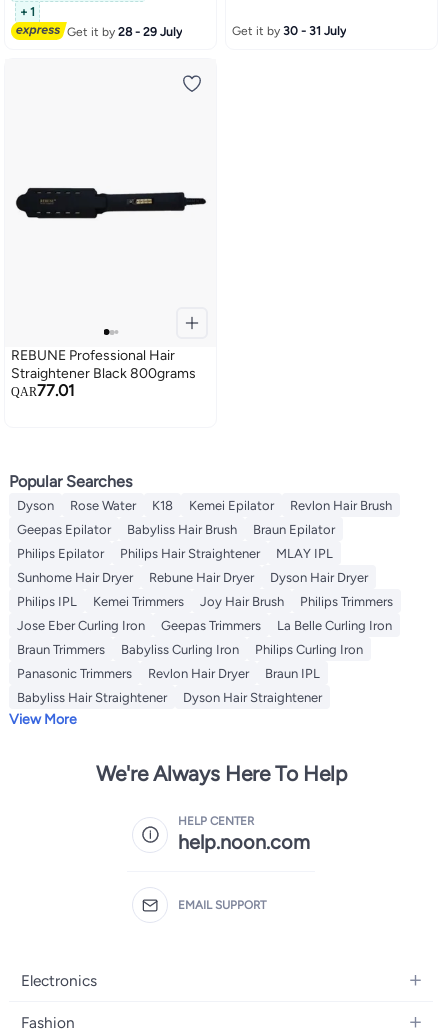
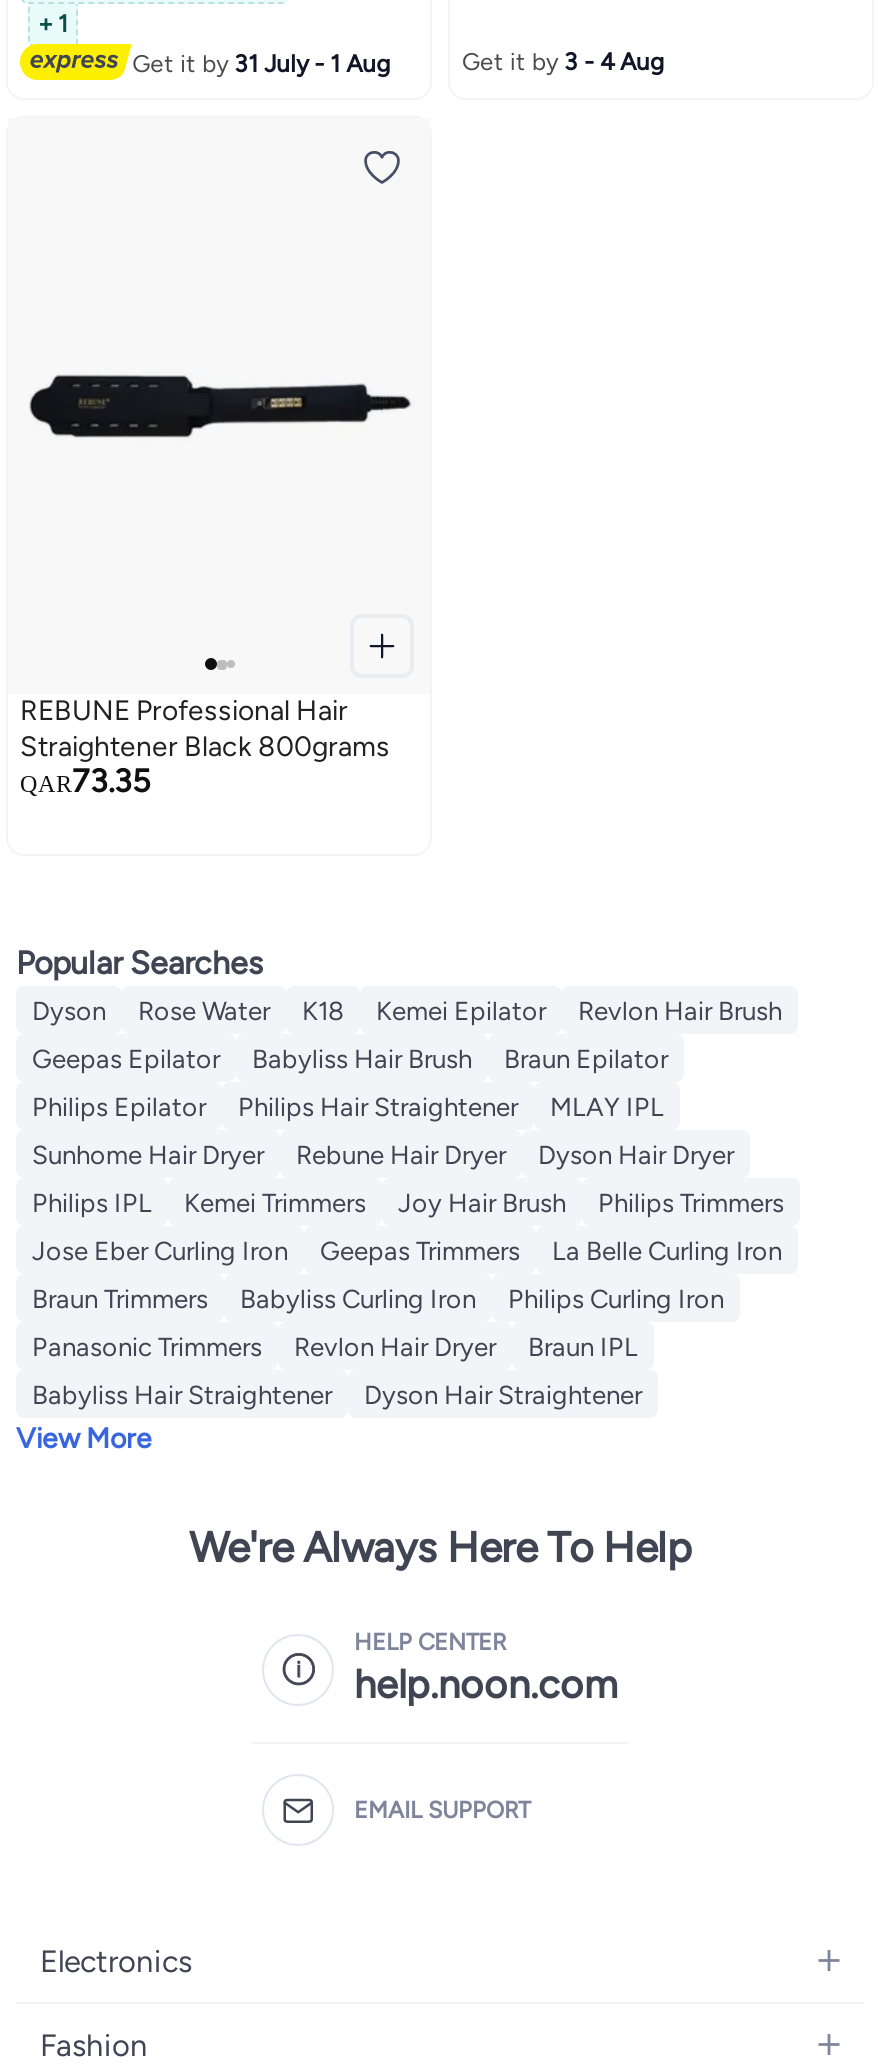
- Get it by 28 - 29 July
+ Get it by 31 July - 1 Aug

- Get it by 30 - 31 July
+ Get it by 3 - 4 Aug

- QAR77.01
+ QAR73.35
